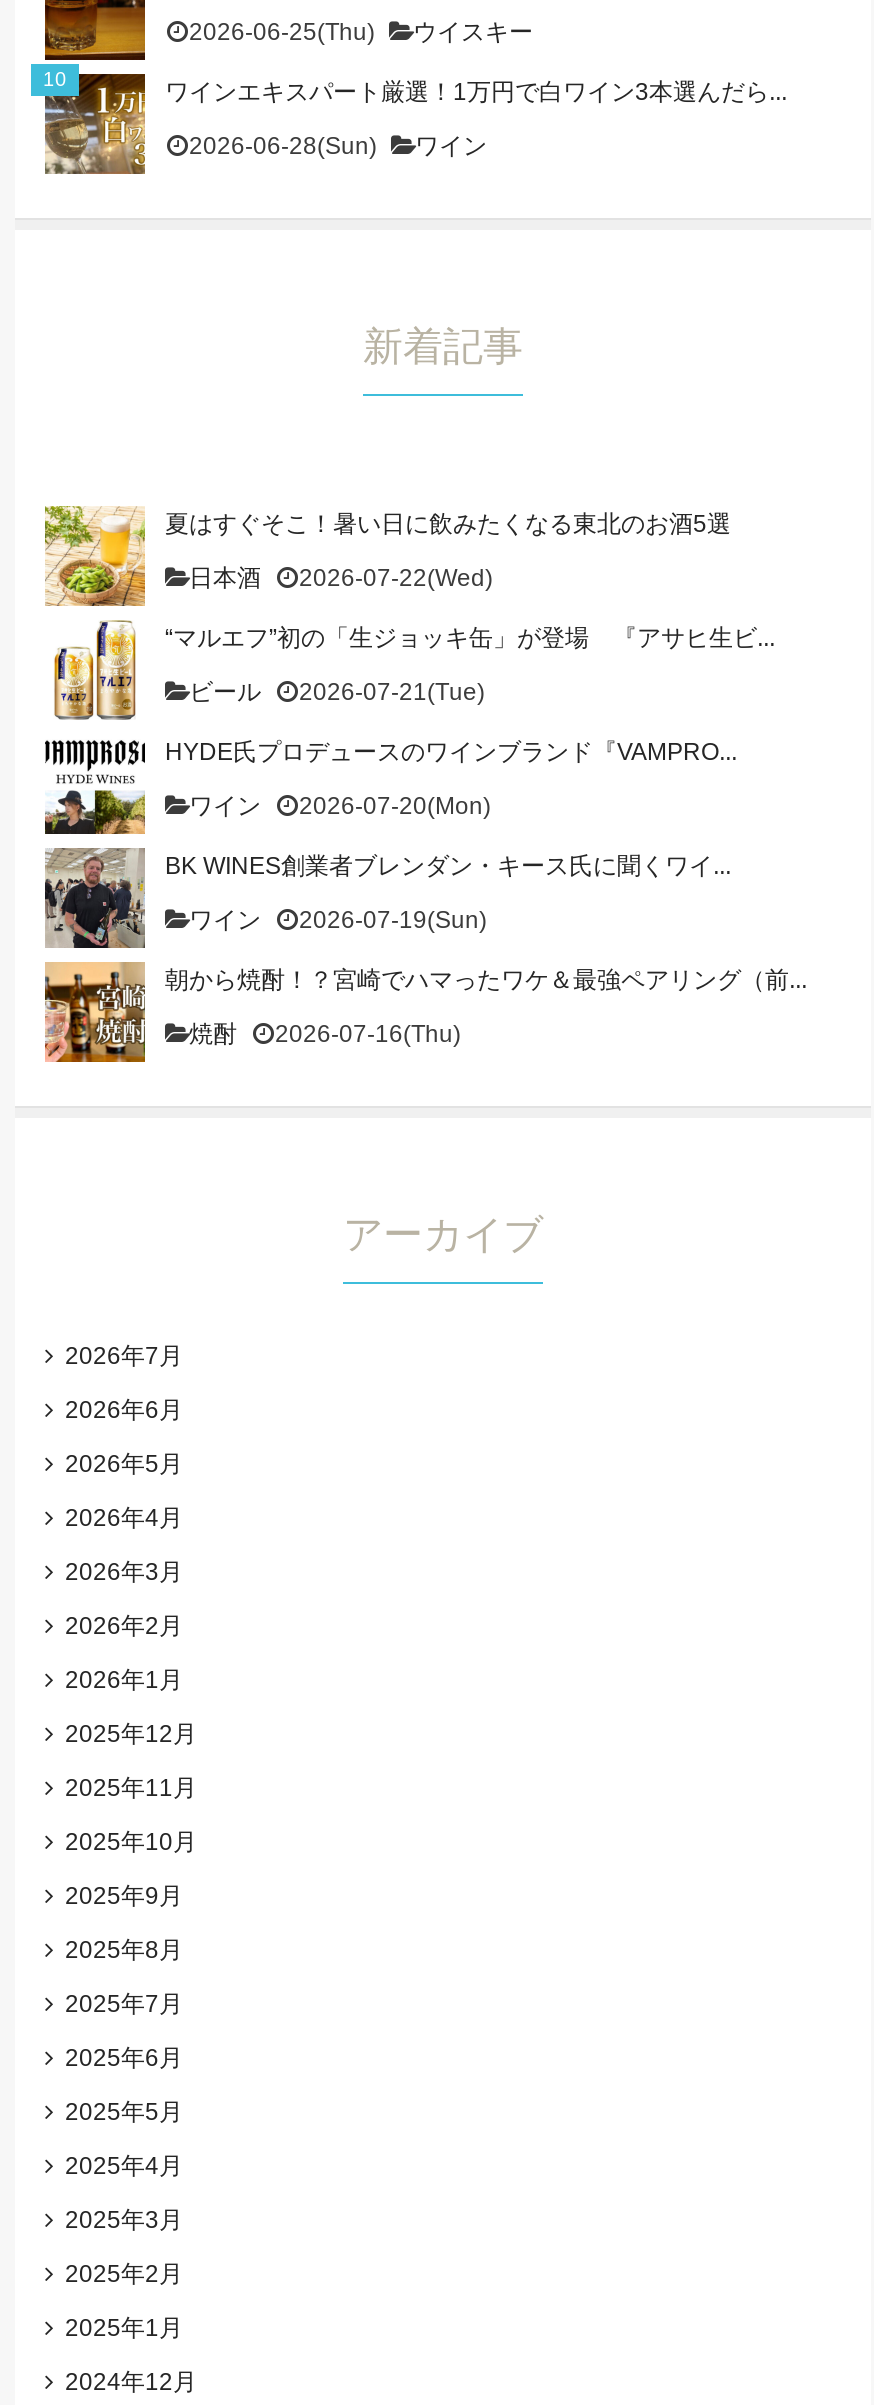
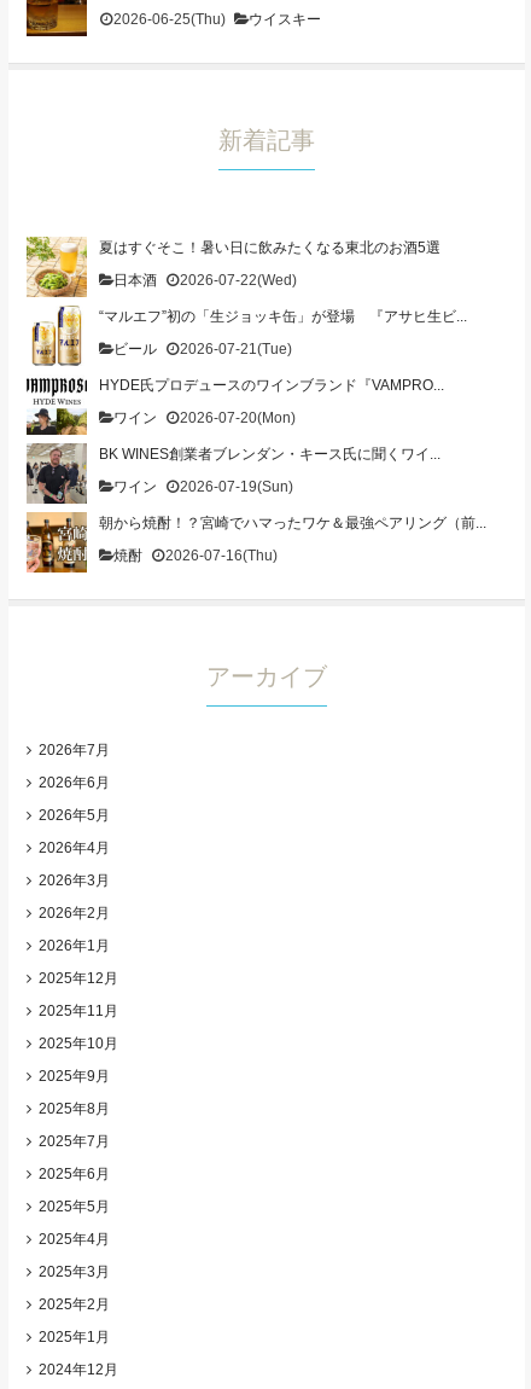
- [image]
- ワインエキスパート厳選！1万円で白ワイン3本選んだら...
- 2026-06-28(Sun)
- ワイン
